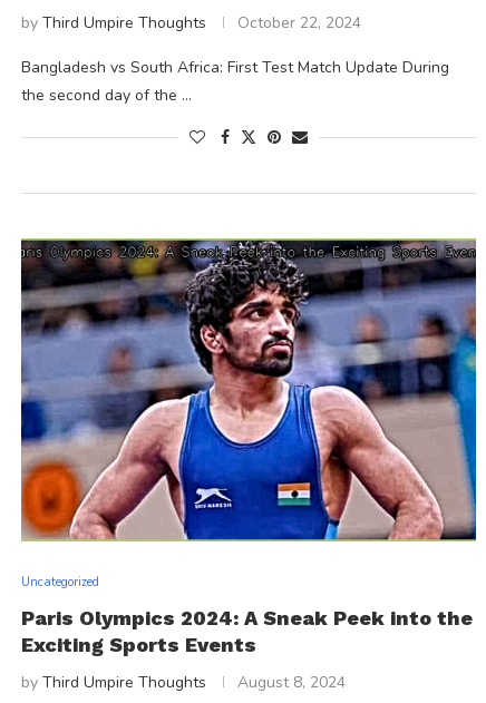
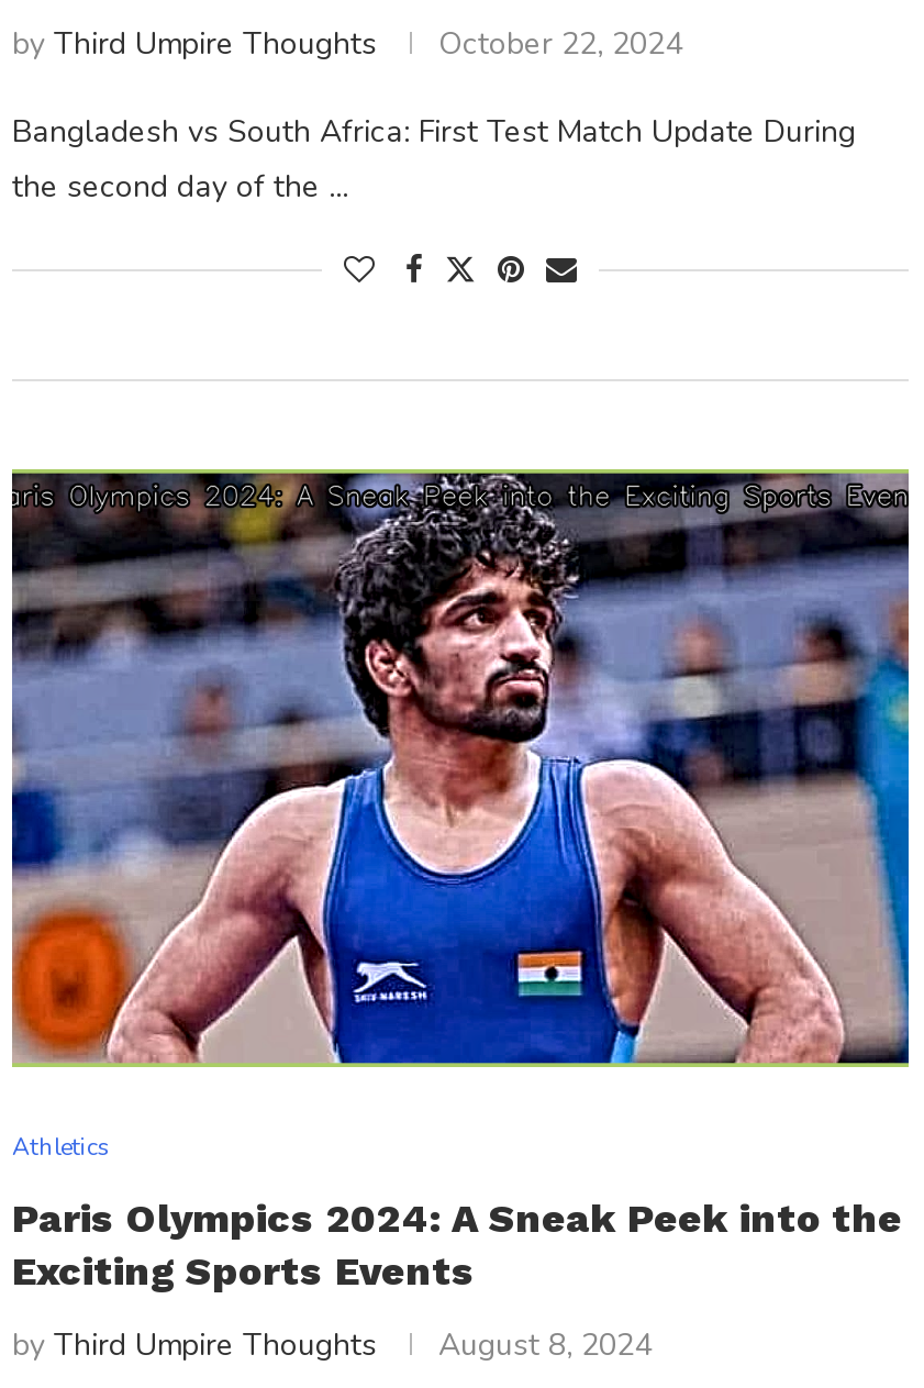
- Uncategorized
+ Athletics
